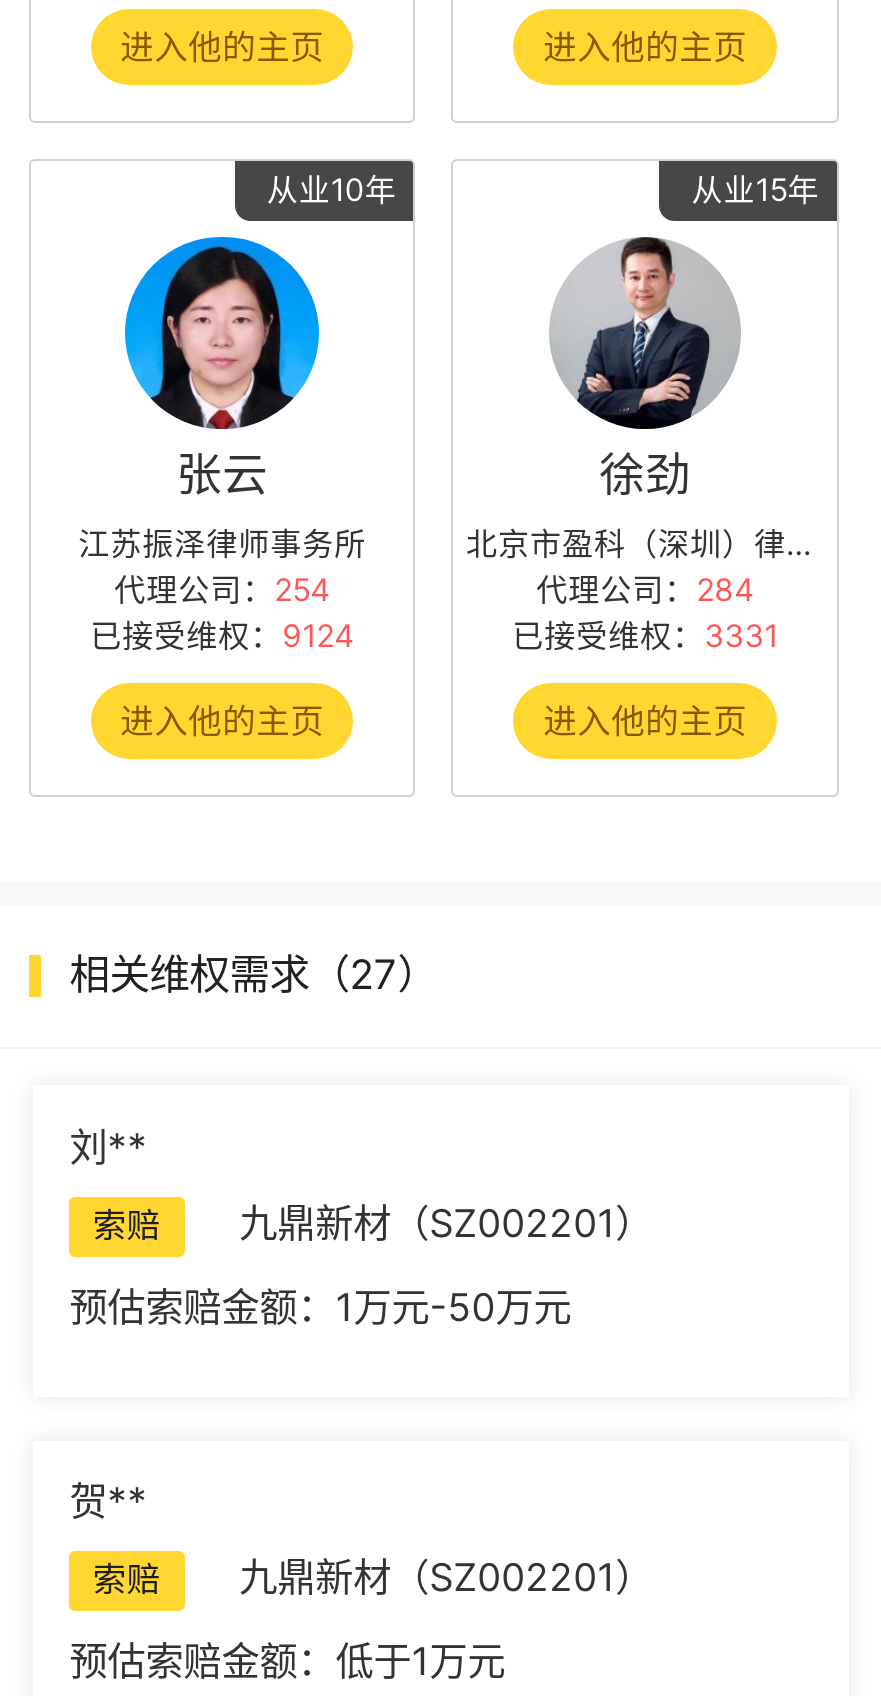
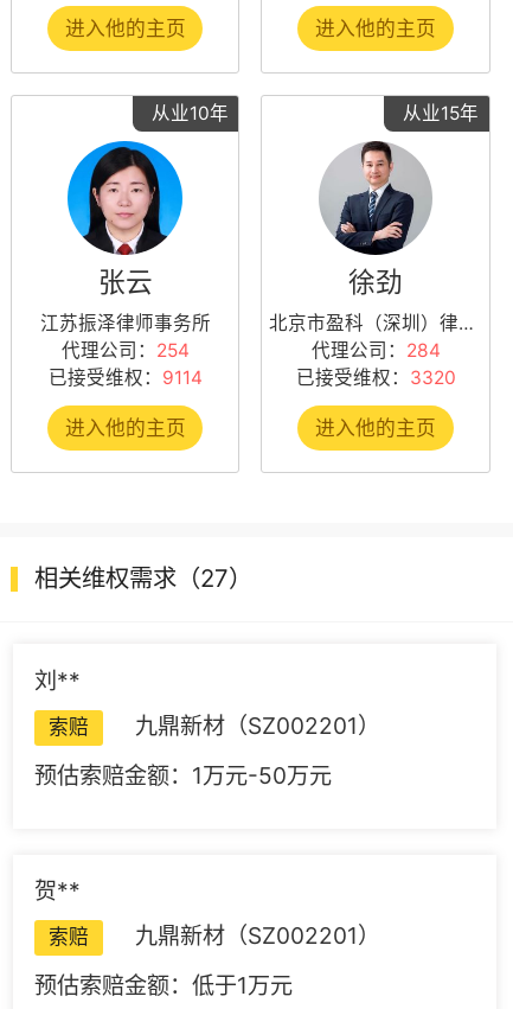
- 已接受维权：9124
+ 已接受维权：9114

- 已接受维权：3331
+ 已接受维权：3320
